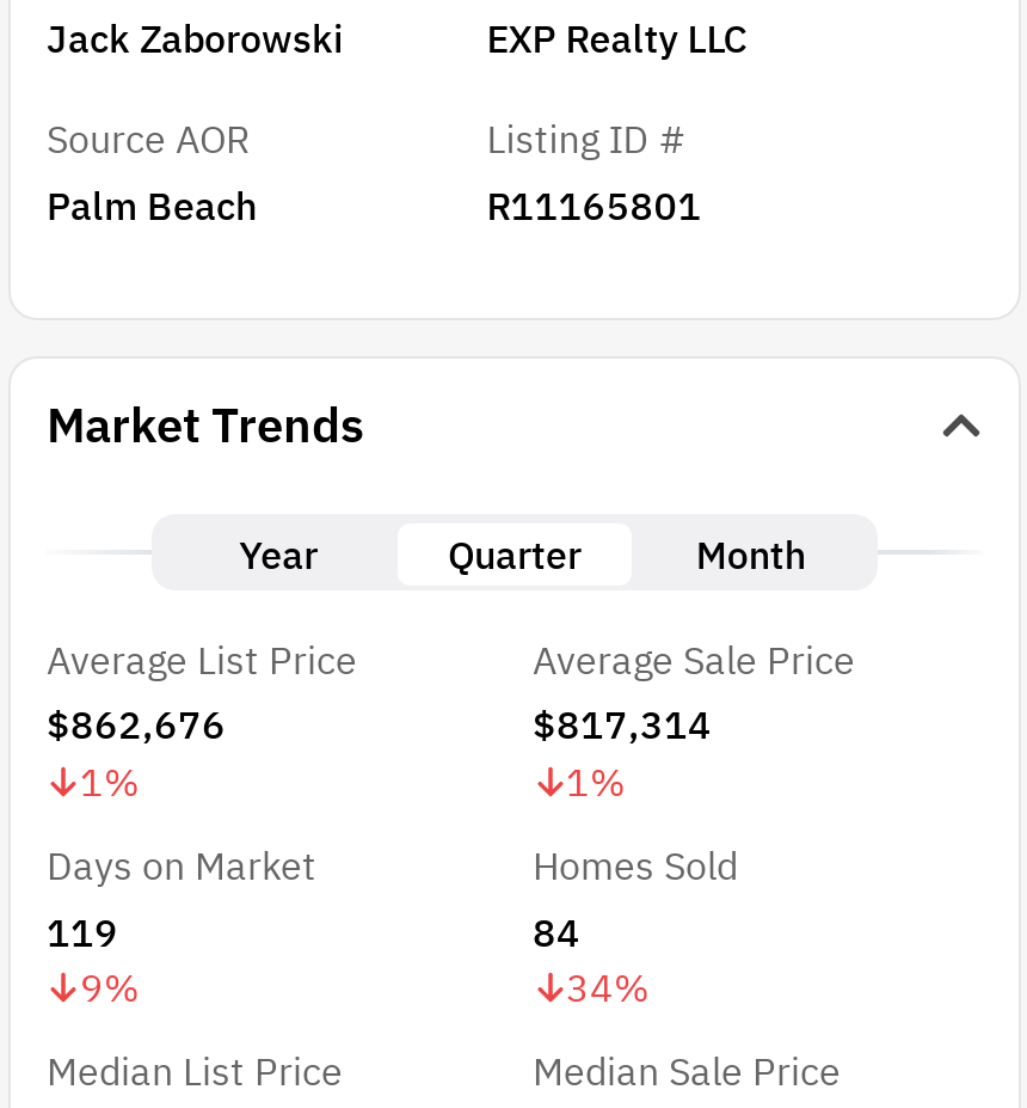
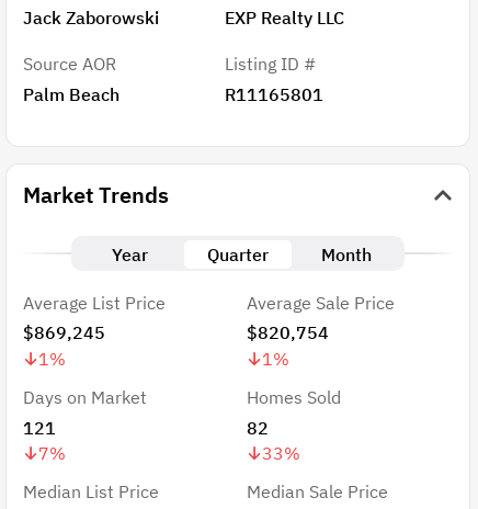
- $862,676
+ $869,245

- $817,314
+ $820,754

- 119
+ 121

- 84
+ 82

- 9%
+ 7%

- 34%
+ 33%
